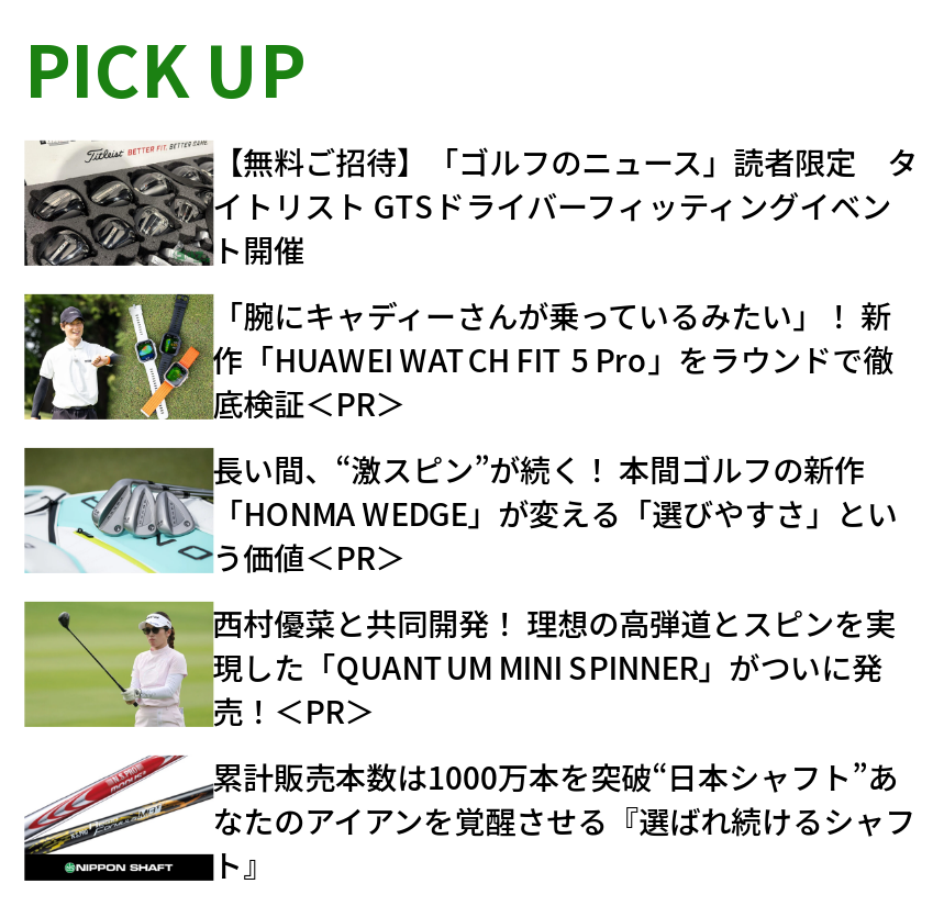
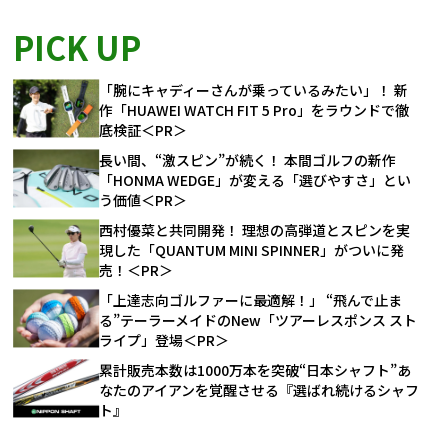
- [image]
- 【無料ご招待】「ゴルフのニュース」読者限定 タ
- イトリスト GTSドライバーフィッティングイベン
- ト開催

moved up: [image] | 「腕にキャディーさんが乗っているみたい」！ 新 | 作「HUAWEI WATCH FIT 5 Pro」をラウンドで徹 | ... | 西村優菜と共同開発！ 理想の高弾道とスピンを実 | 現した「QUANTUM MINI SPINNER」がついに発

+ [image]
+ 「上達志向ゴルファーに最適解！」 “飛んで止ま
+ る”テーラーメイドのNew「ツアーレスポンス スト
+ ライプ」登場＜PR＞
